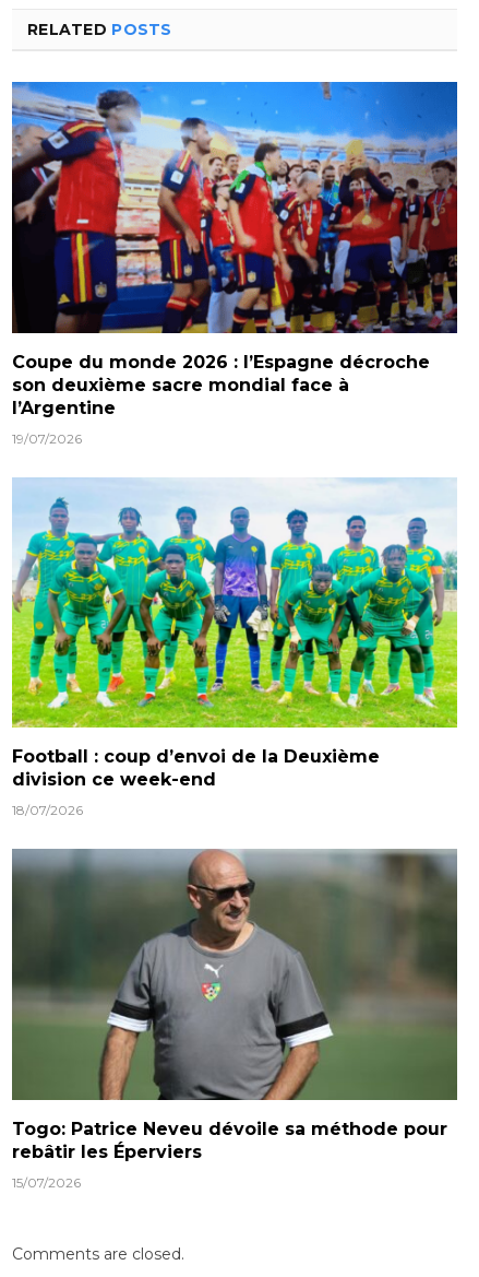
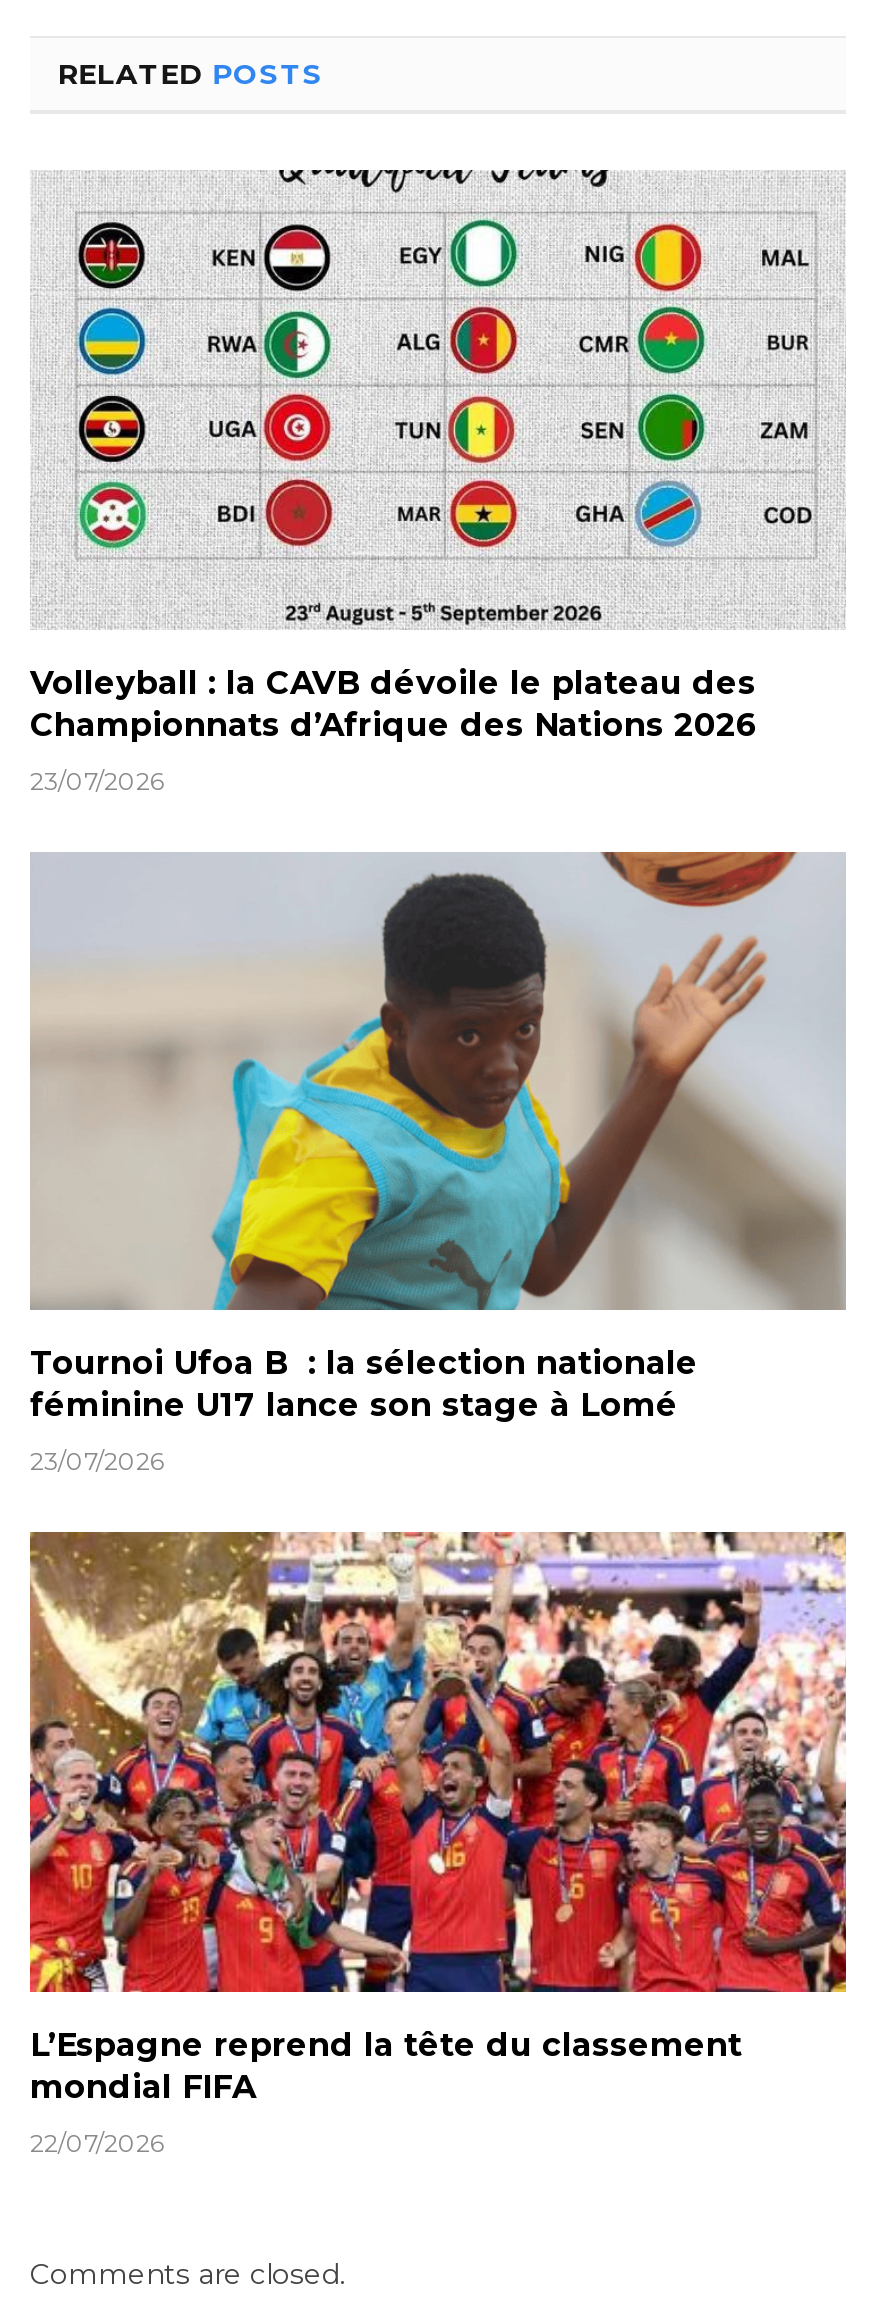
- [image]
- Coupe du monde 2026 : l’Espagne décroche
- son deuxième sacre mondial face à
- l’Argentine
+ [image]
+ Volleyball : la CAVB dévoile le plateau des
+ Championnats d’Afrique des Nations 2026

- 19/07/2026
+ 23/07/2026

- [image]
- Football : coup d’envoi de la Deuxième
- division ce week-end
+ [image]
+ Tournoi Ufoa B : la sélection nationale
+ féminine U17 lance son stage à Lomé

- 18/07/2026
+ 23/07/2026

- [image]
- Togo: Patrice Neveu dévoile sa méthode pour
- rebâtir les Éperviers
+ [image]
+ L’Espagne reprend la tête du classement
+ mondial FIFA

- 15/07/2026
+ 22/07/2026
